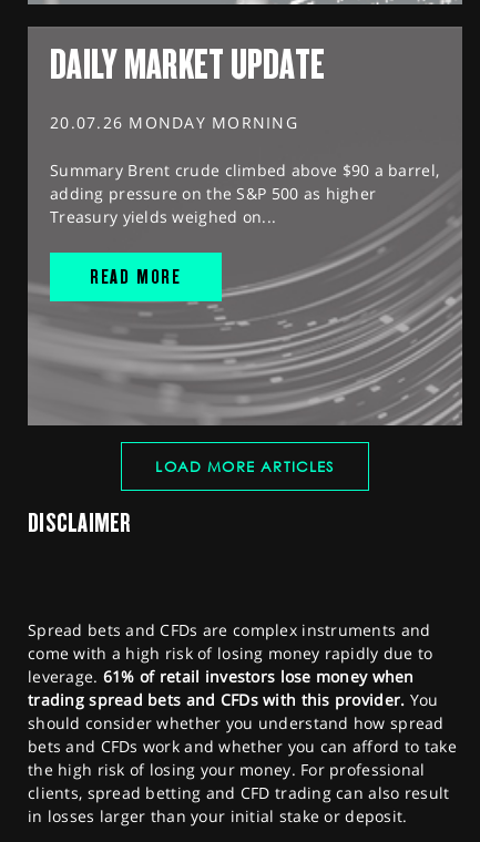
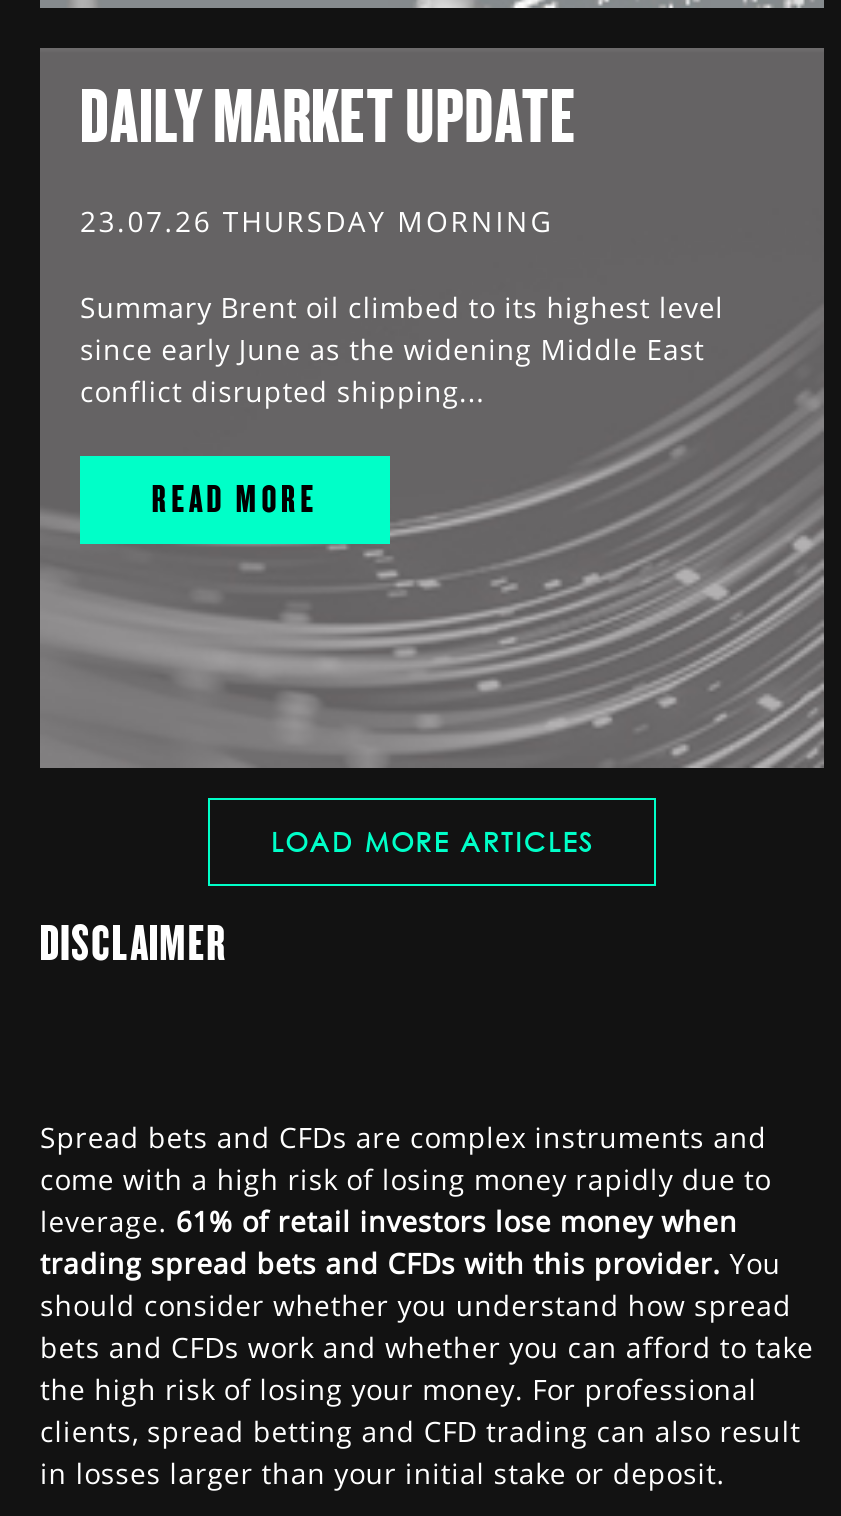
- 20.07.26 MONDAY MORNING
+ 23.07.26 THURSDAY MORNING

- Summary Brent crude climbed above $90 a barrel,
- adding pressure on the S&P 500 as higher
- Treasury yields weighed on...
+ Summary Brent oil climbed to its highest level
+ since early June as the widening Middle East
+ conflict disrupted shipping...
